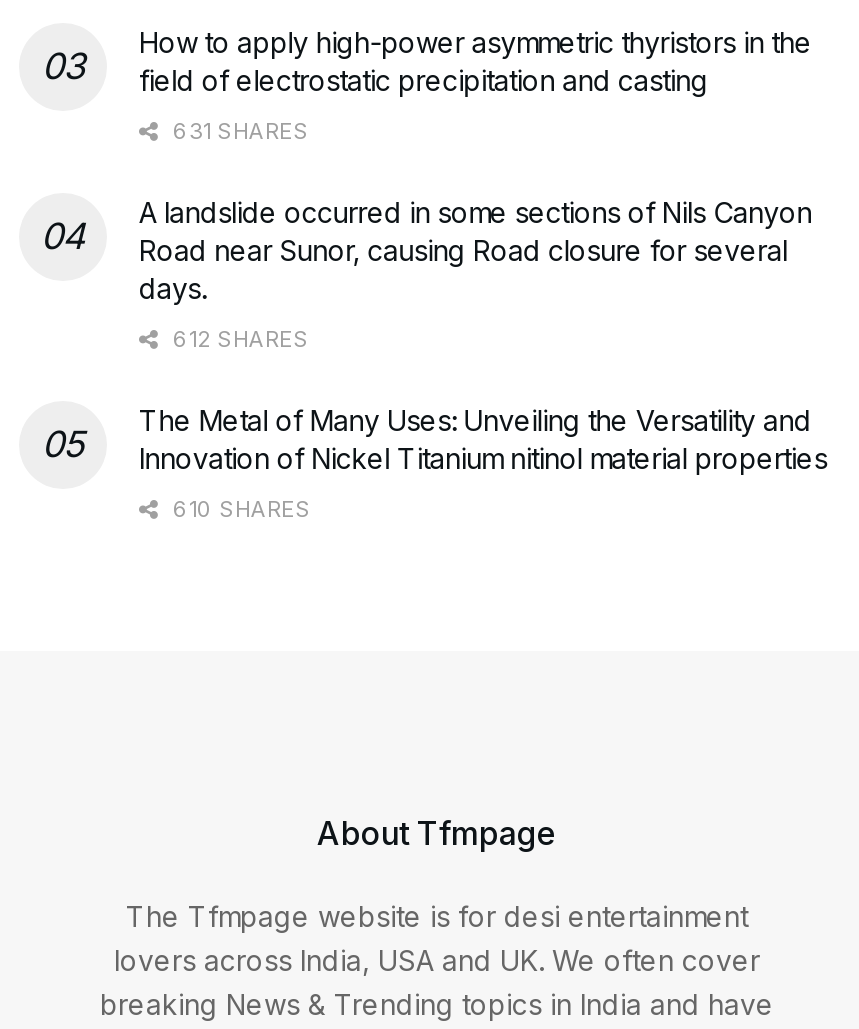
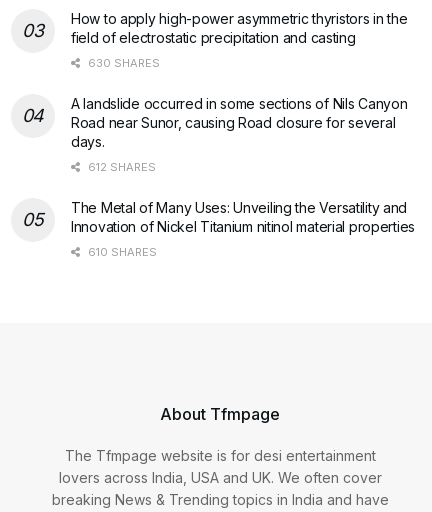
- 631 SHARES
+ 630 SHARES
